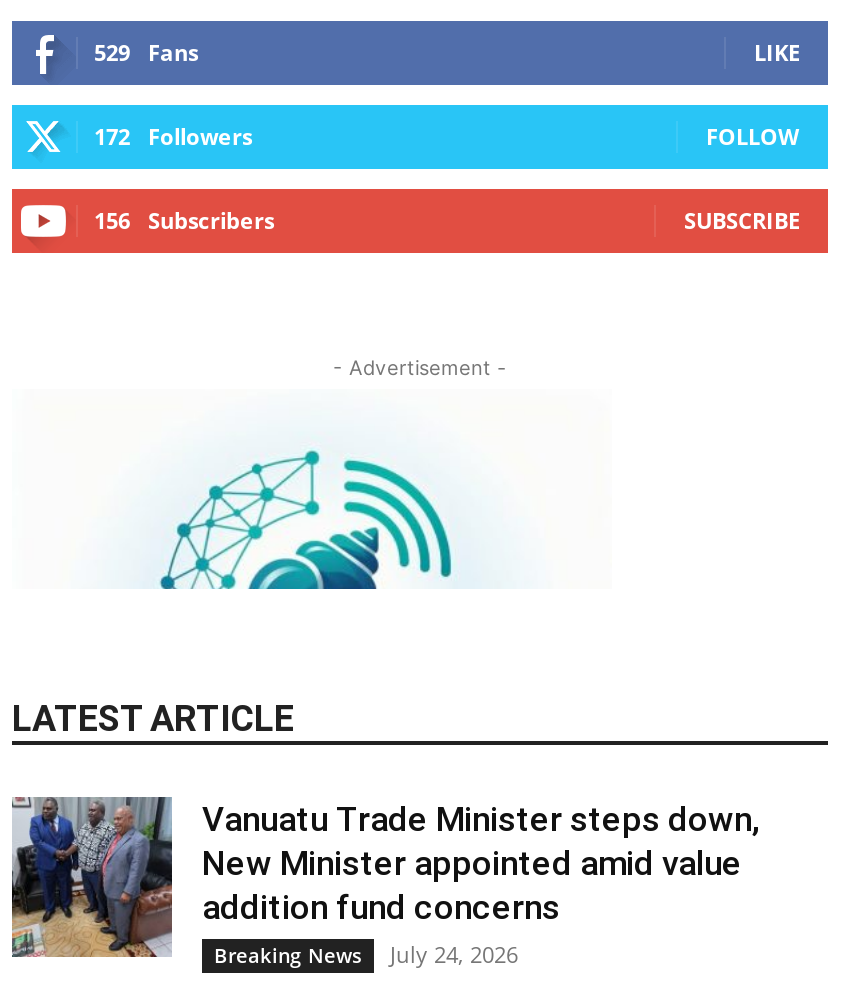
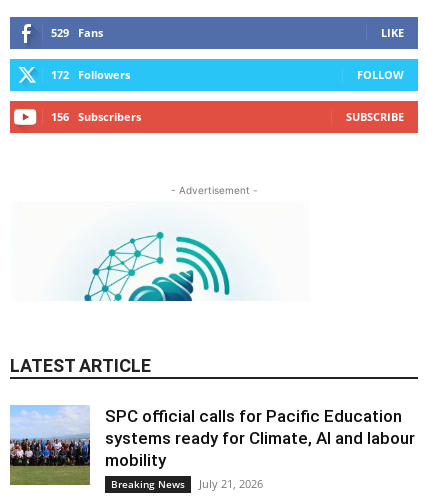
- [image]
- Vanuatu Trade Minister steps down,
- New Minister appointed amid value
- addition fund concerns
+ [image]
+ SPC official calls for Pacific Education
+ systems ready for Climate, AI and labour
+ mobility

- Breaking News July 24, 2026
+ Breaking News July 21, 2026
